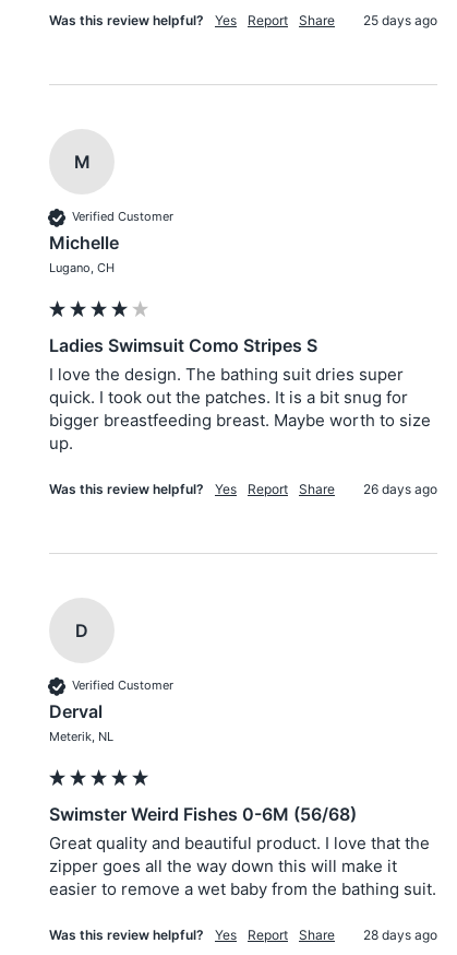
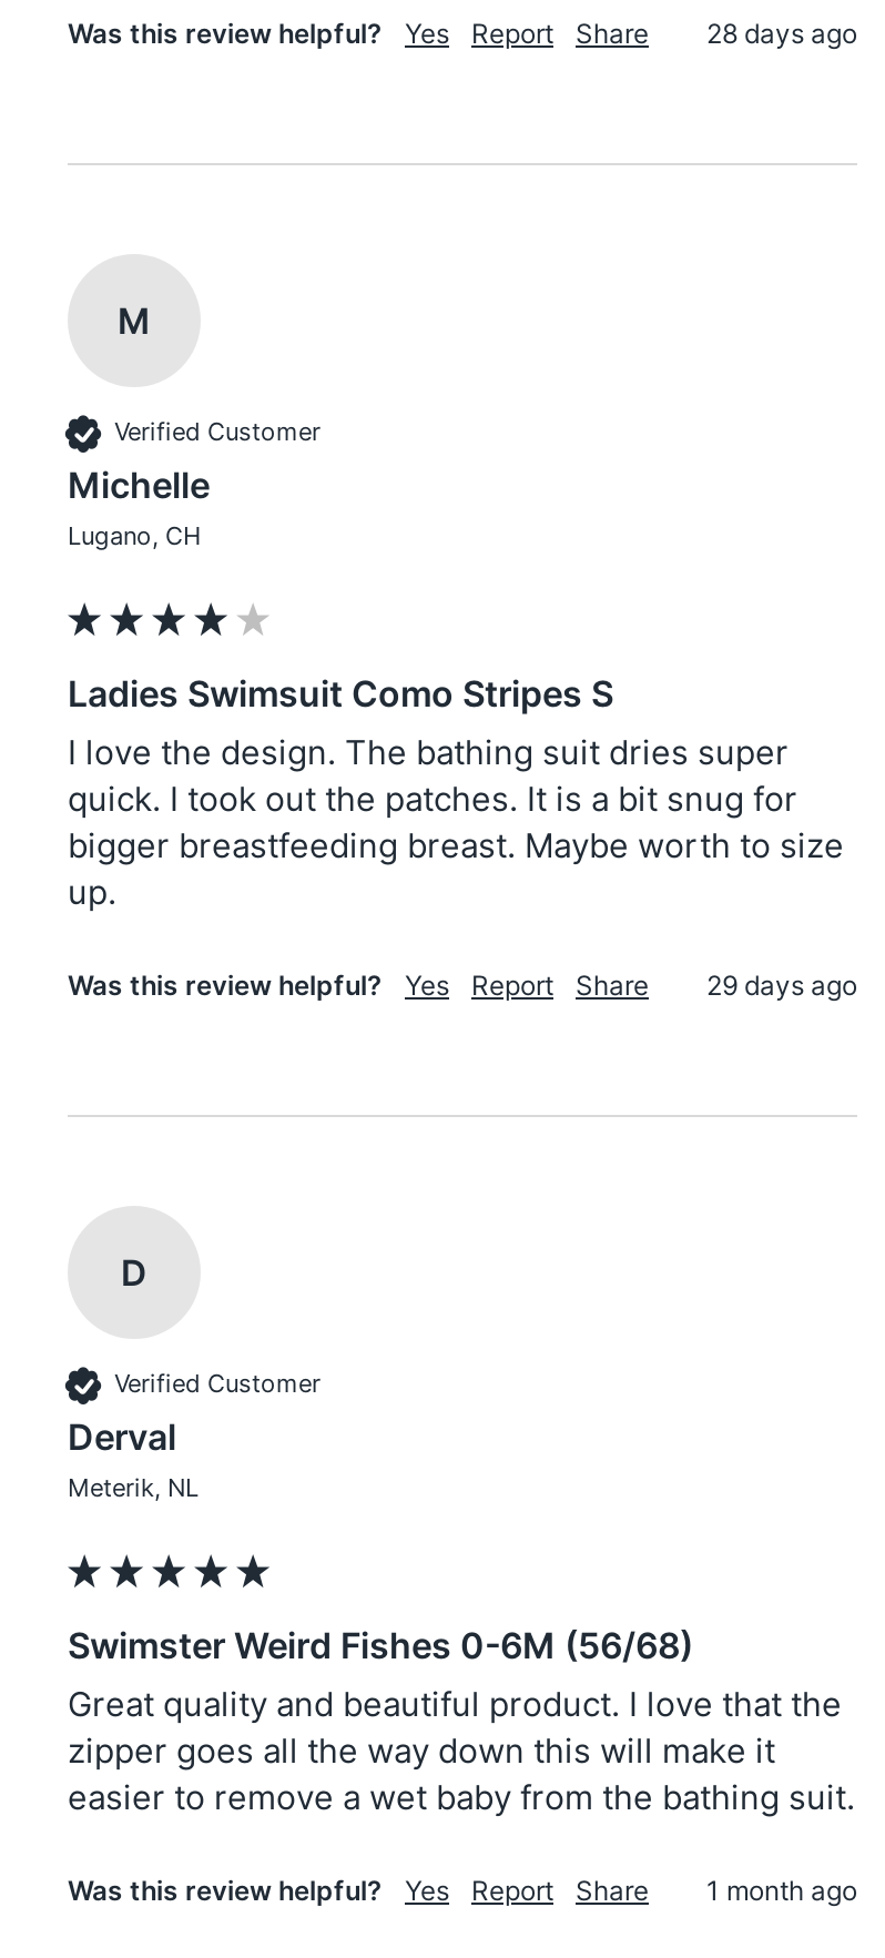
- Was this review helpful? Yes Report Share 25 days ago
+ Was this review helpful? Yes Report Share 28 days ago

- Was this review helpful? Yes Report Share 26 days ago
+ Was this review helpful? Yes Report Share 29 days ago

- Was this review helpful? Yes Report Share 28 days ago
+ Was this review helpful? Yes Report Share 1 month ago
